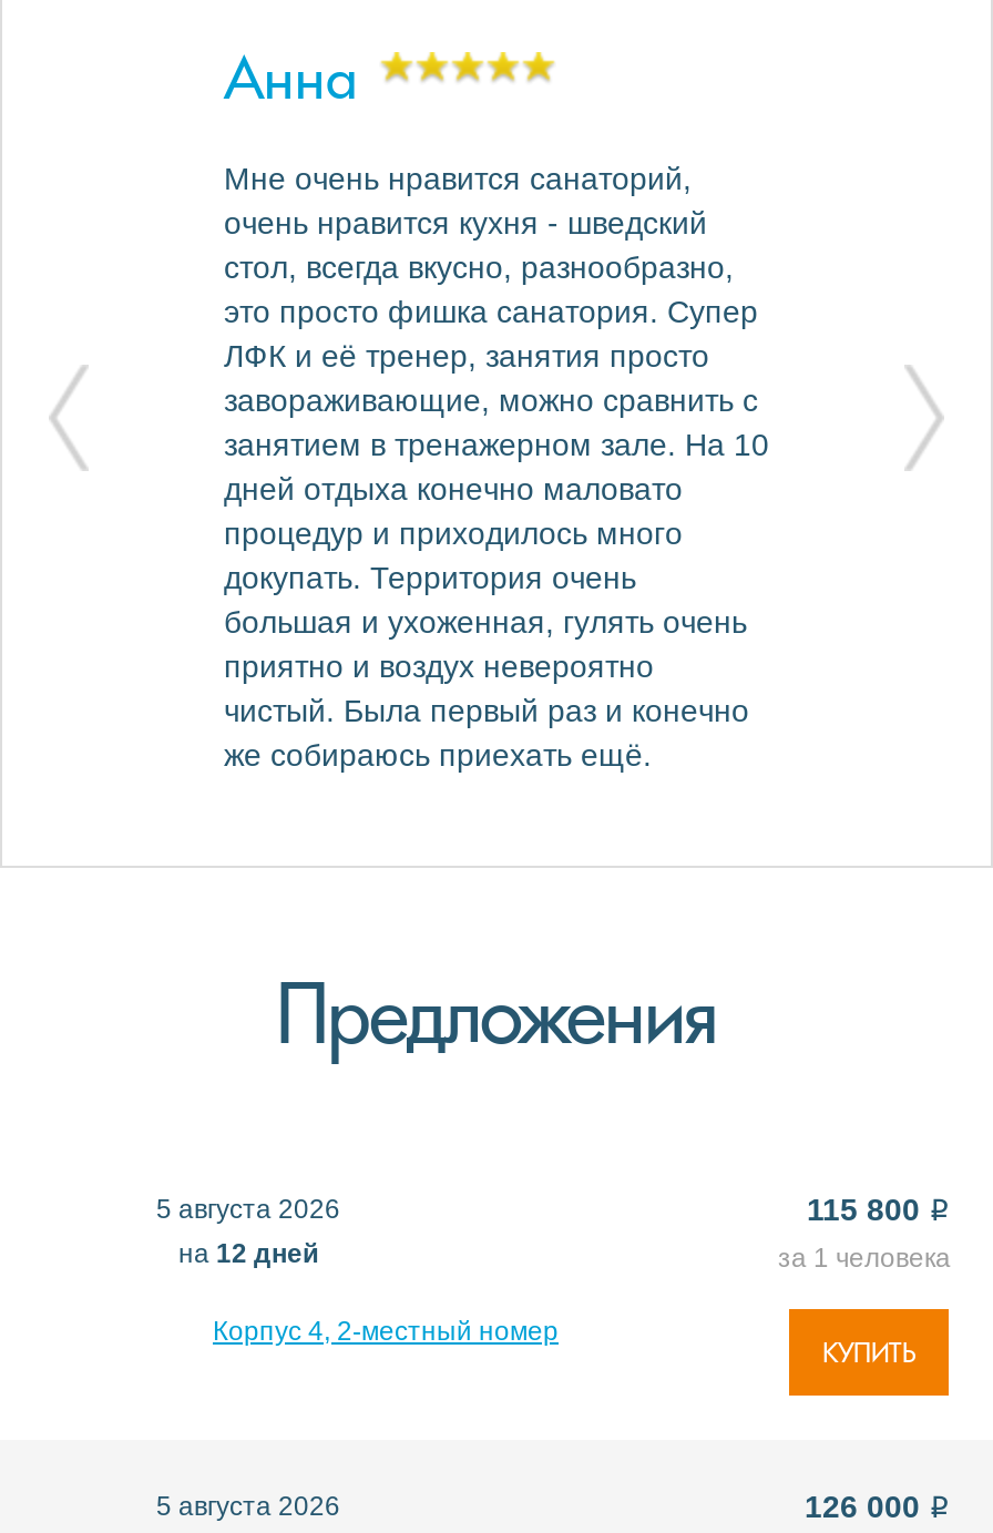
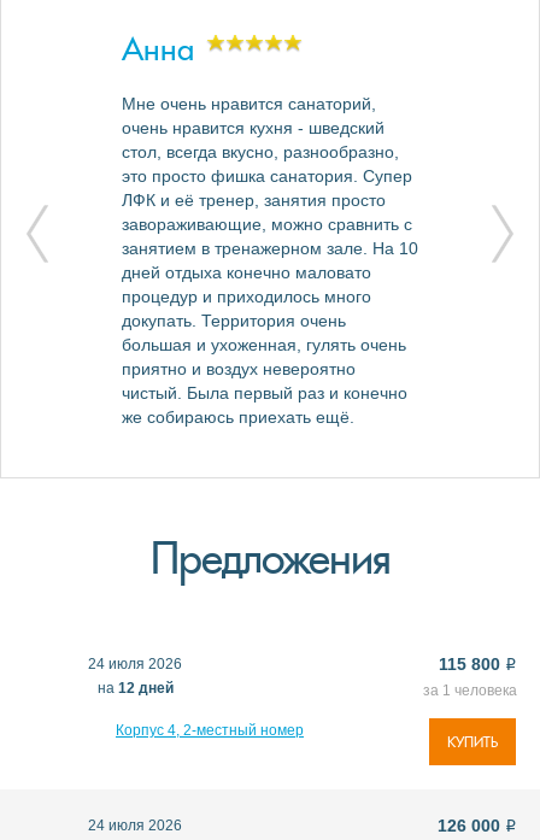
- 5 августа 2026
+ 24 июля 2026

- 5 августа 2026
+ 24 июля 2026
